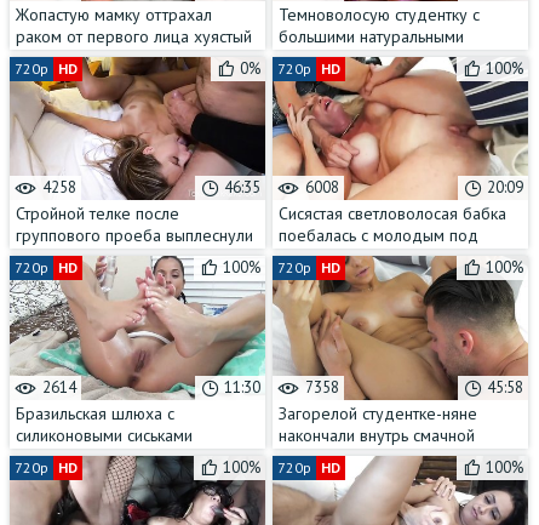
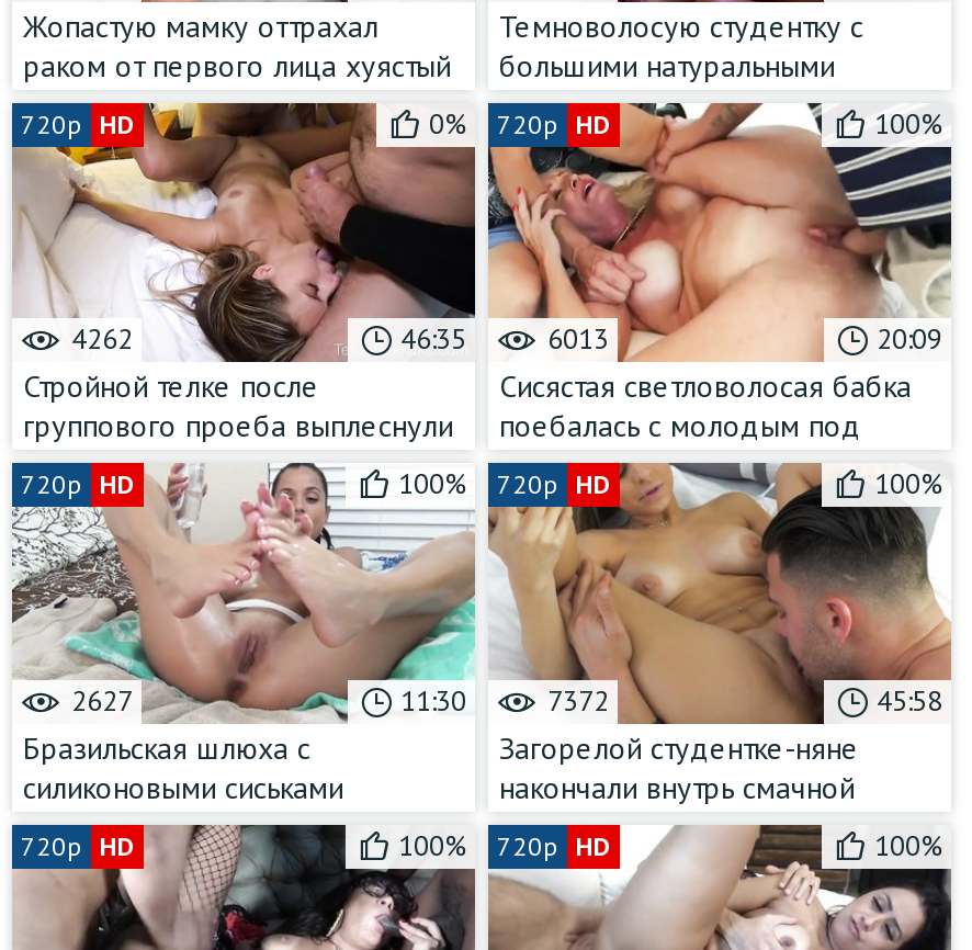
- 4258
+ 4262

- 46:35 6008
+ 46:35 6013

- 2614
+ 2627

- 11:30 7358
+ 11:30 7372
